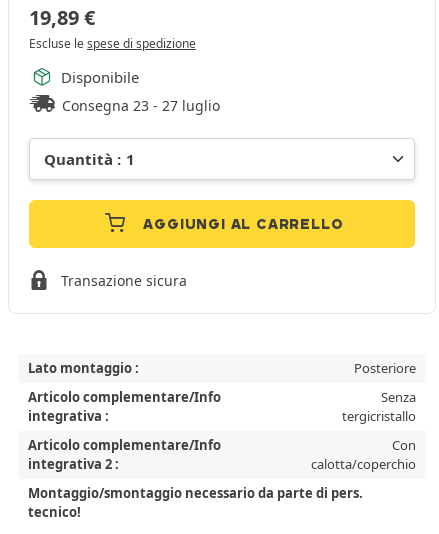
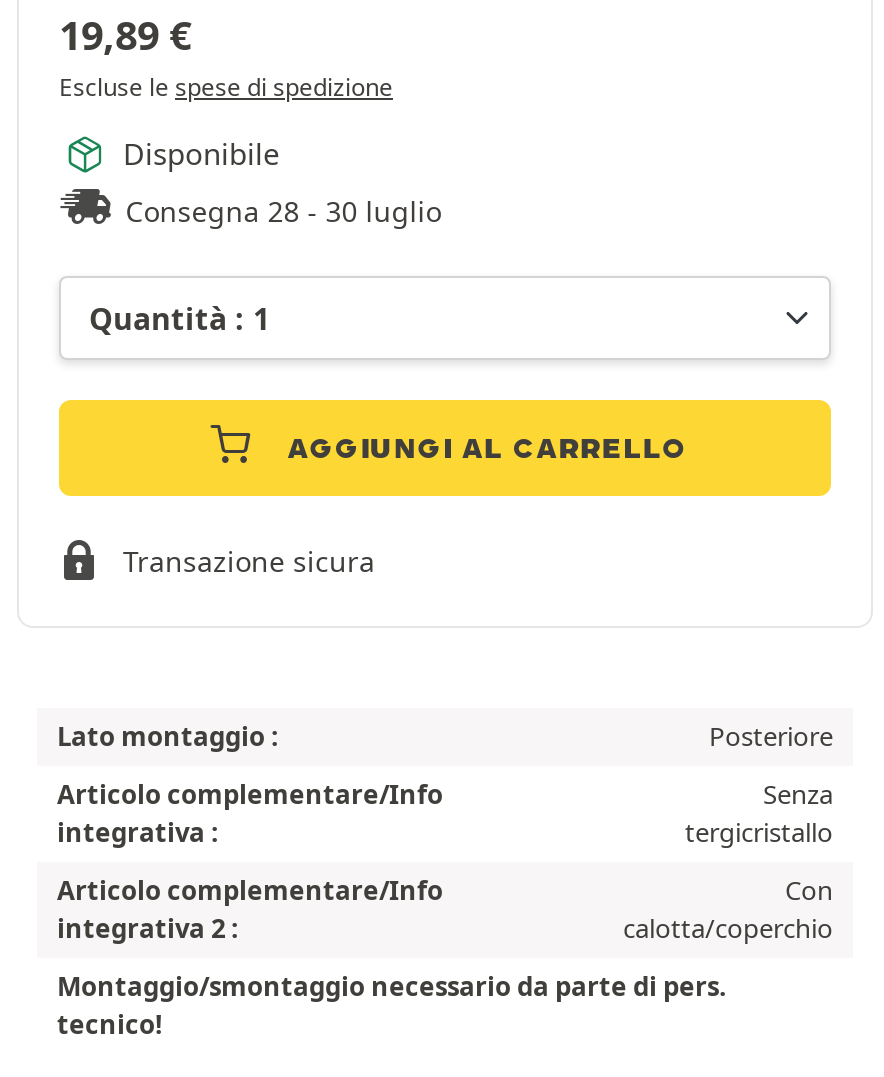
- Consegna 23 - 27 luglio
+ Consegna 28 - 30 luglio
